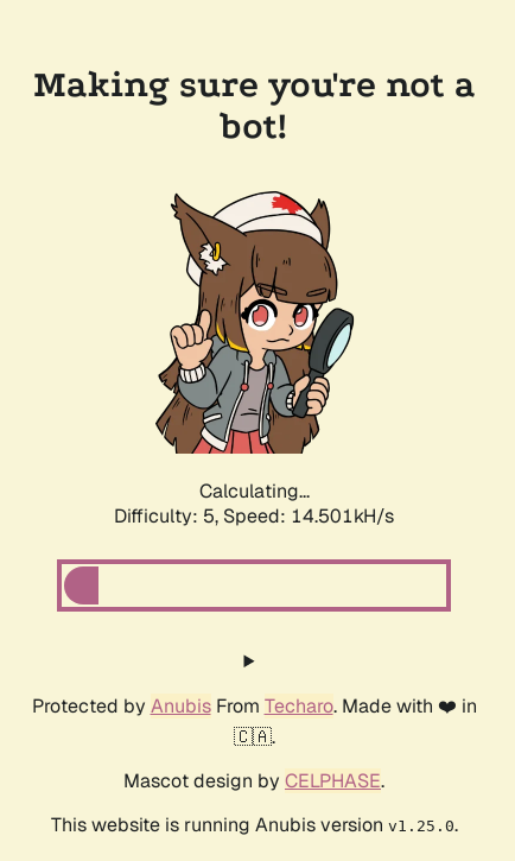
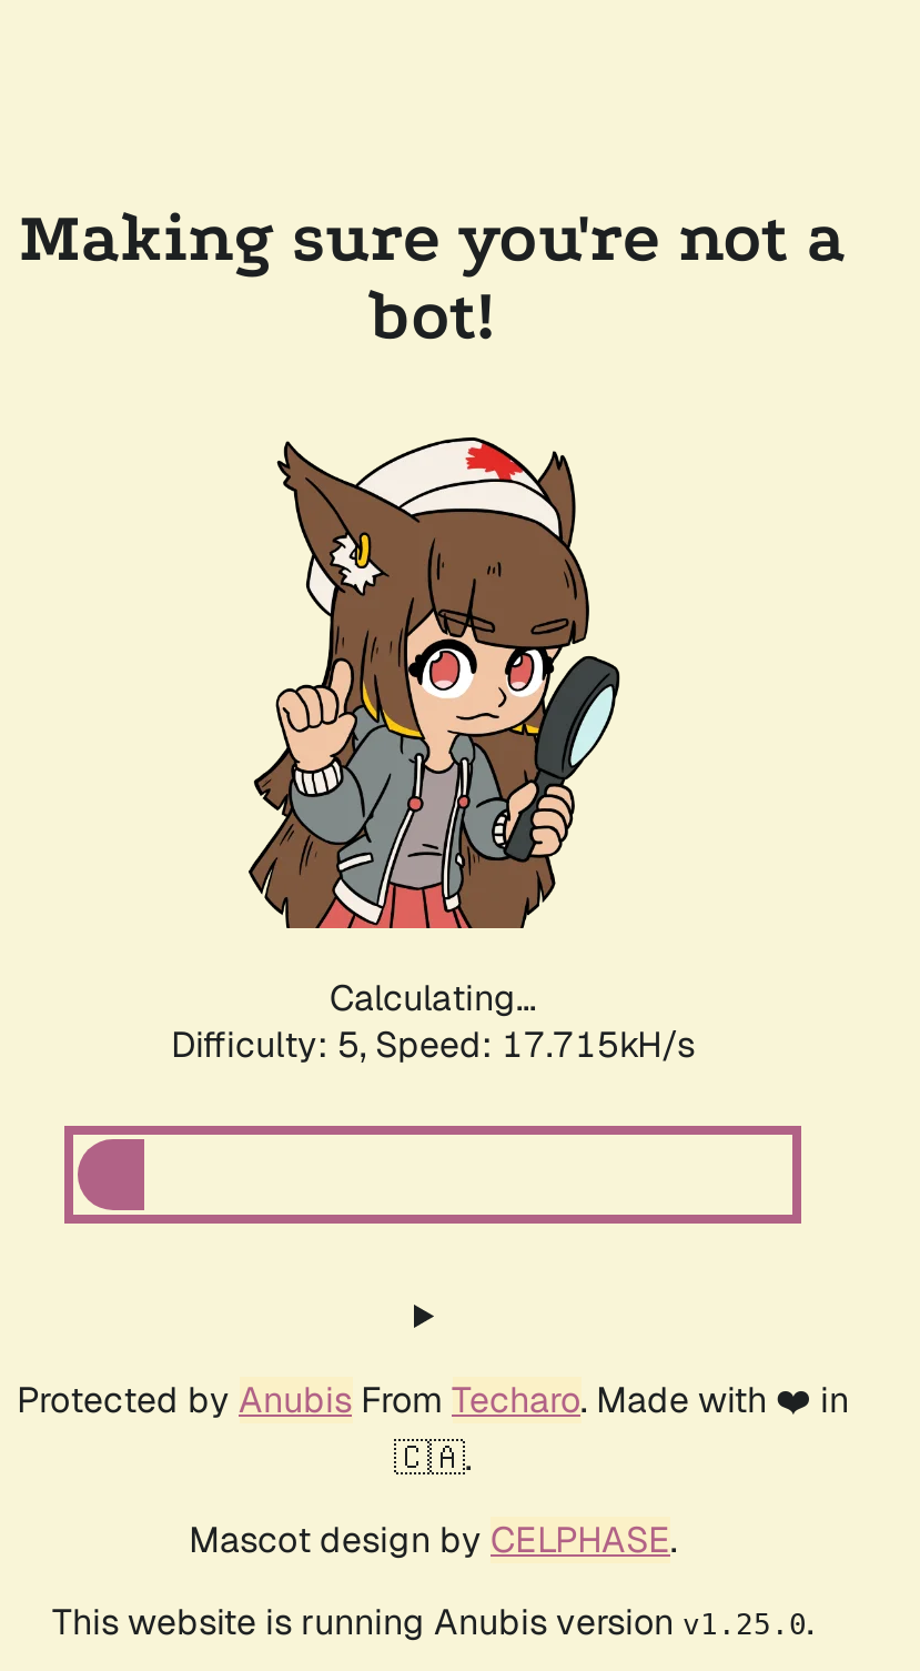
- Difficulty: 5, Speed: 14.501kH/s
+ Difficulty: 5, Speed: 17.715kH/s
